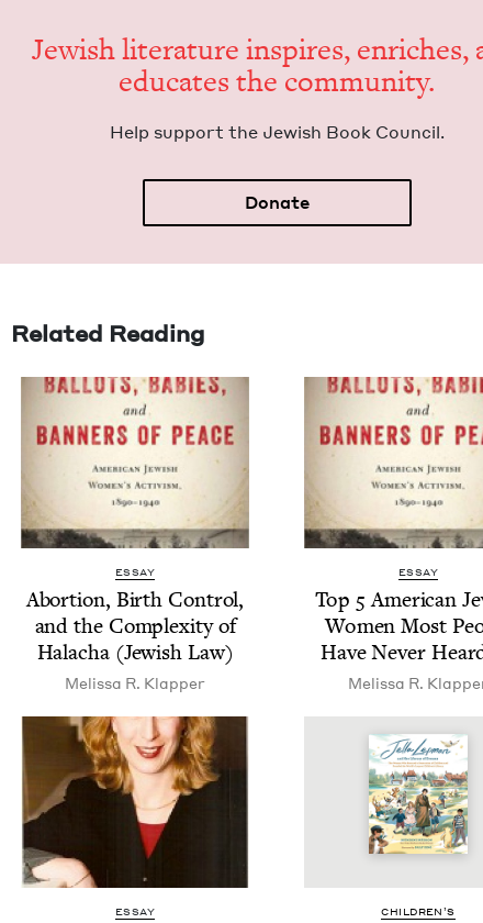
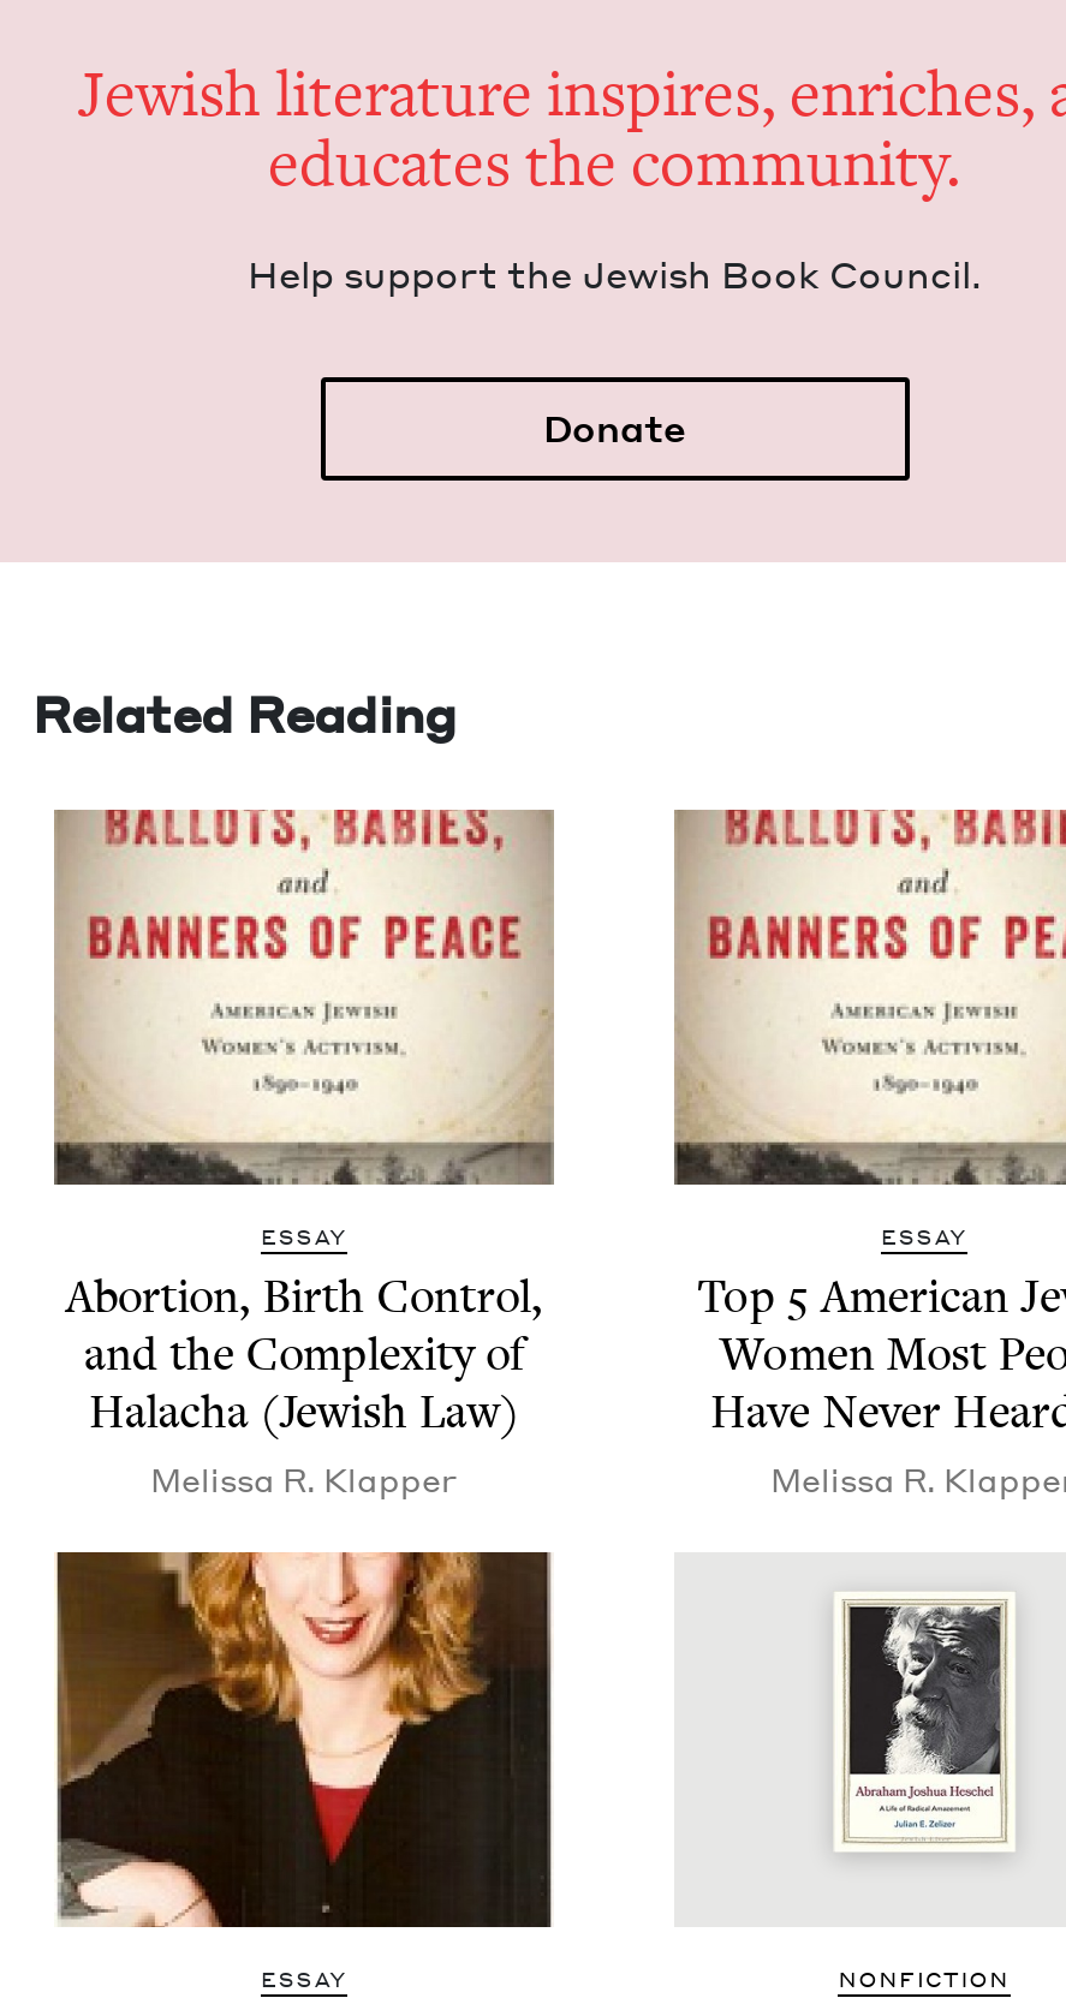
- [image]
+ [image]

- CHILDREN’S
+ NONFICTION
